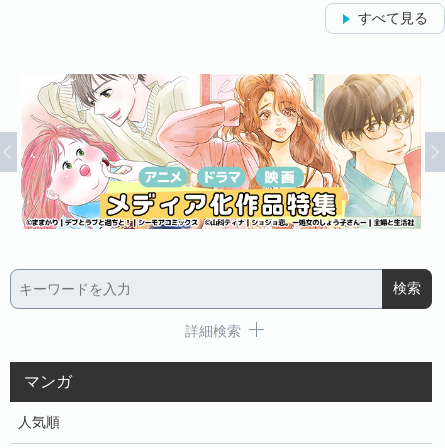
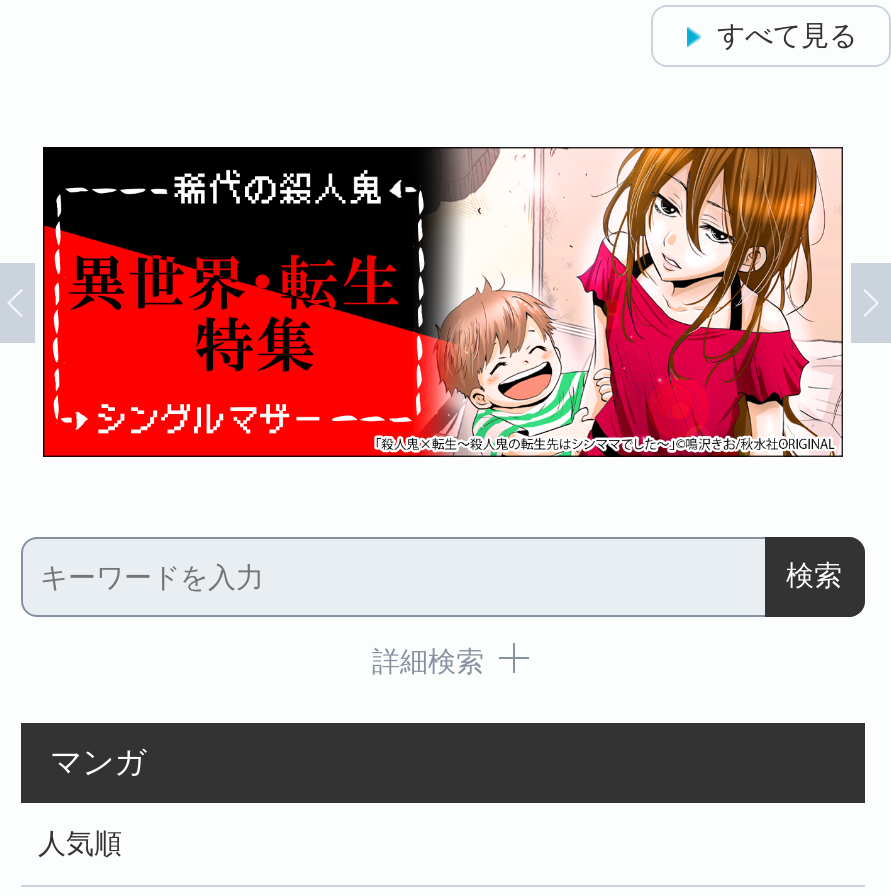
- [image]
+ [image]
